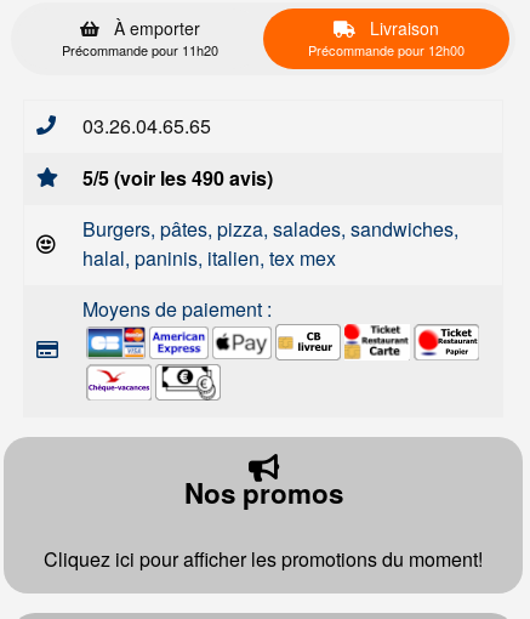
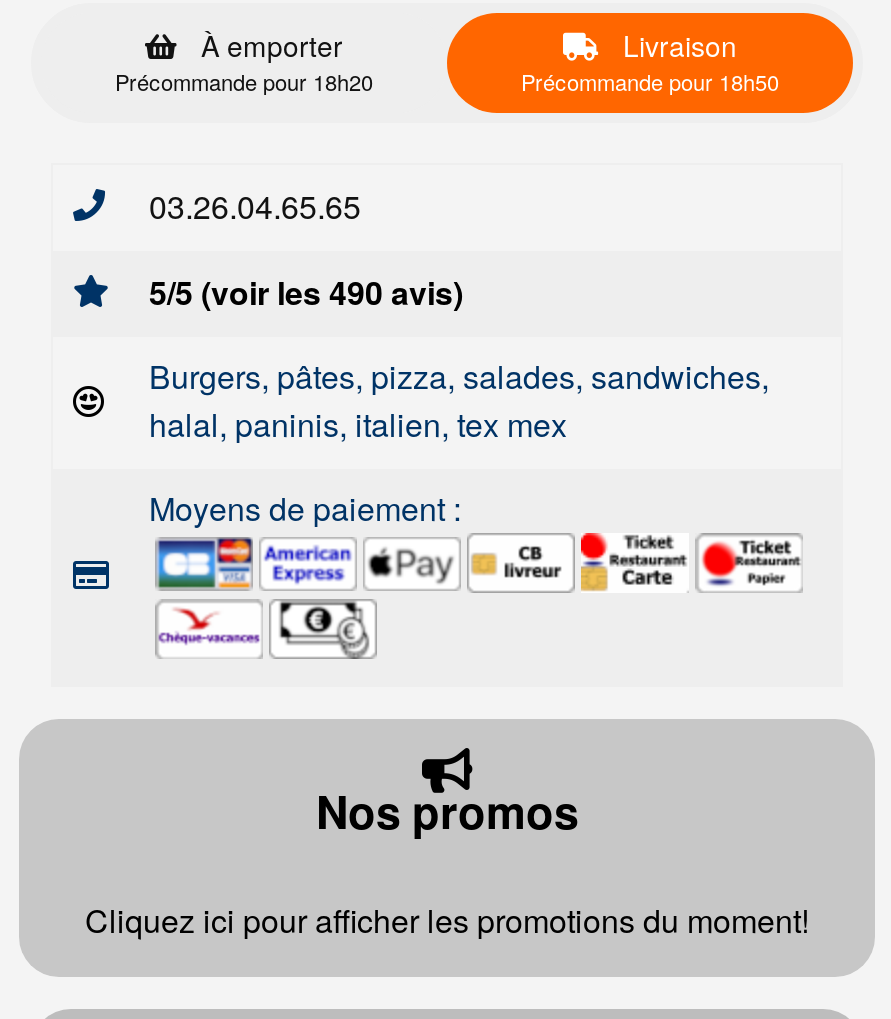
- Précommande pour 11h20
+ Précommande pour 18h20

- Précommande pour 12h00
+ Précommande pour 18h50
